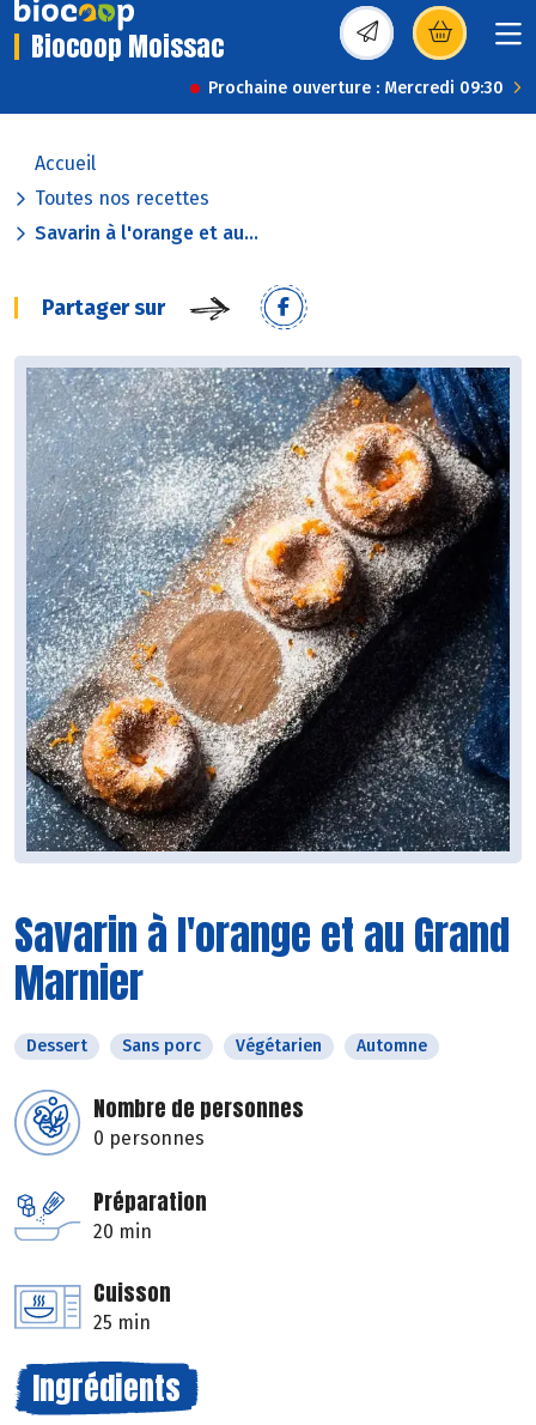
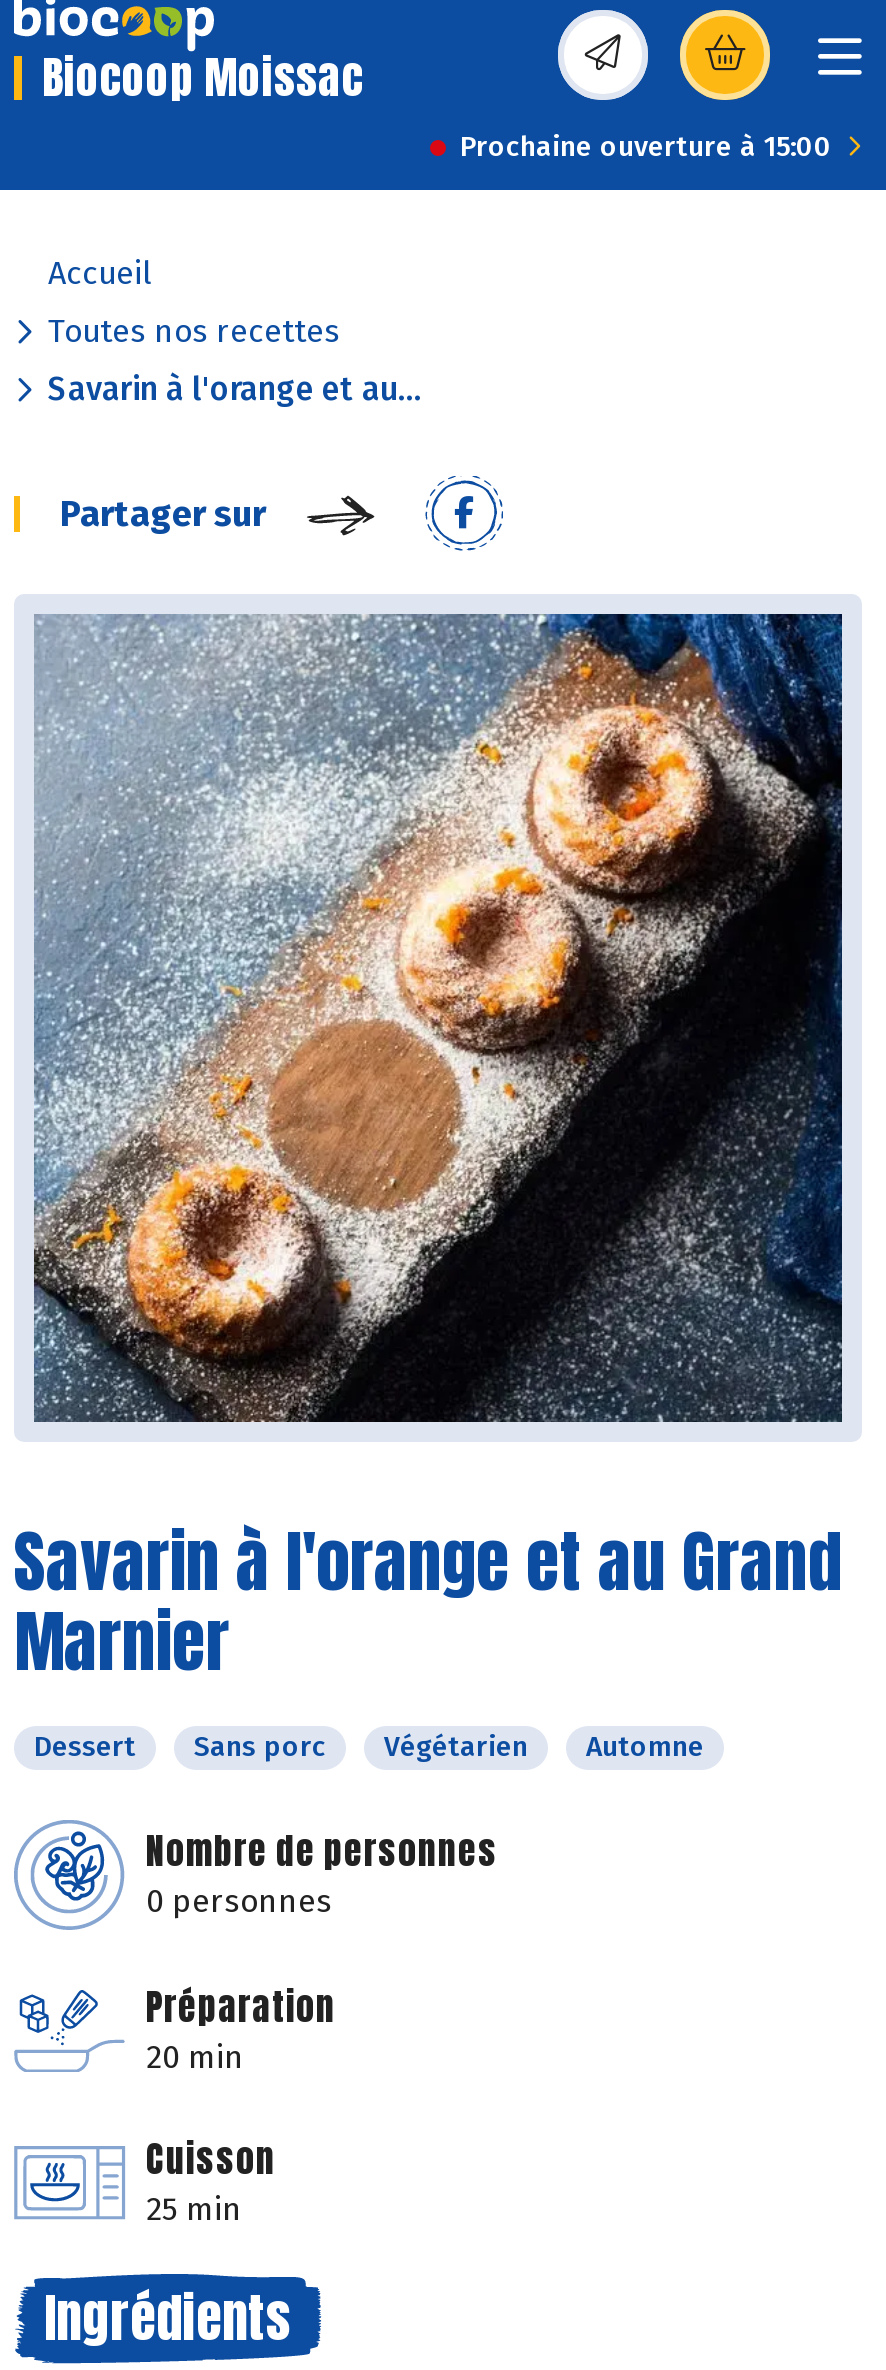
- Prochaine ouverture : Mercredi 09:30
+ Prochaine ouverture à 15:00
